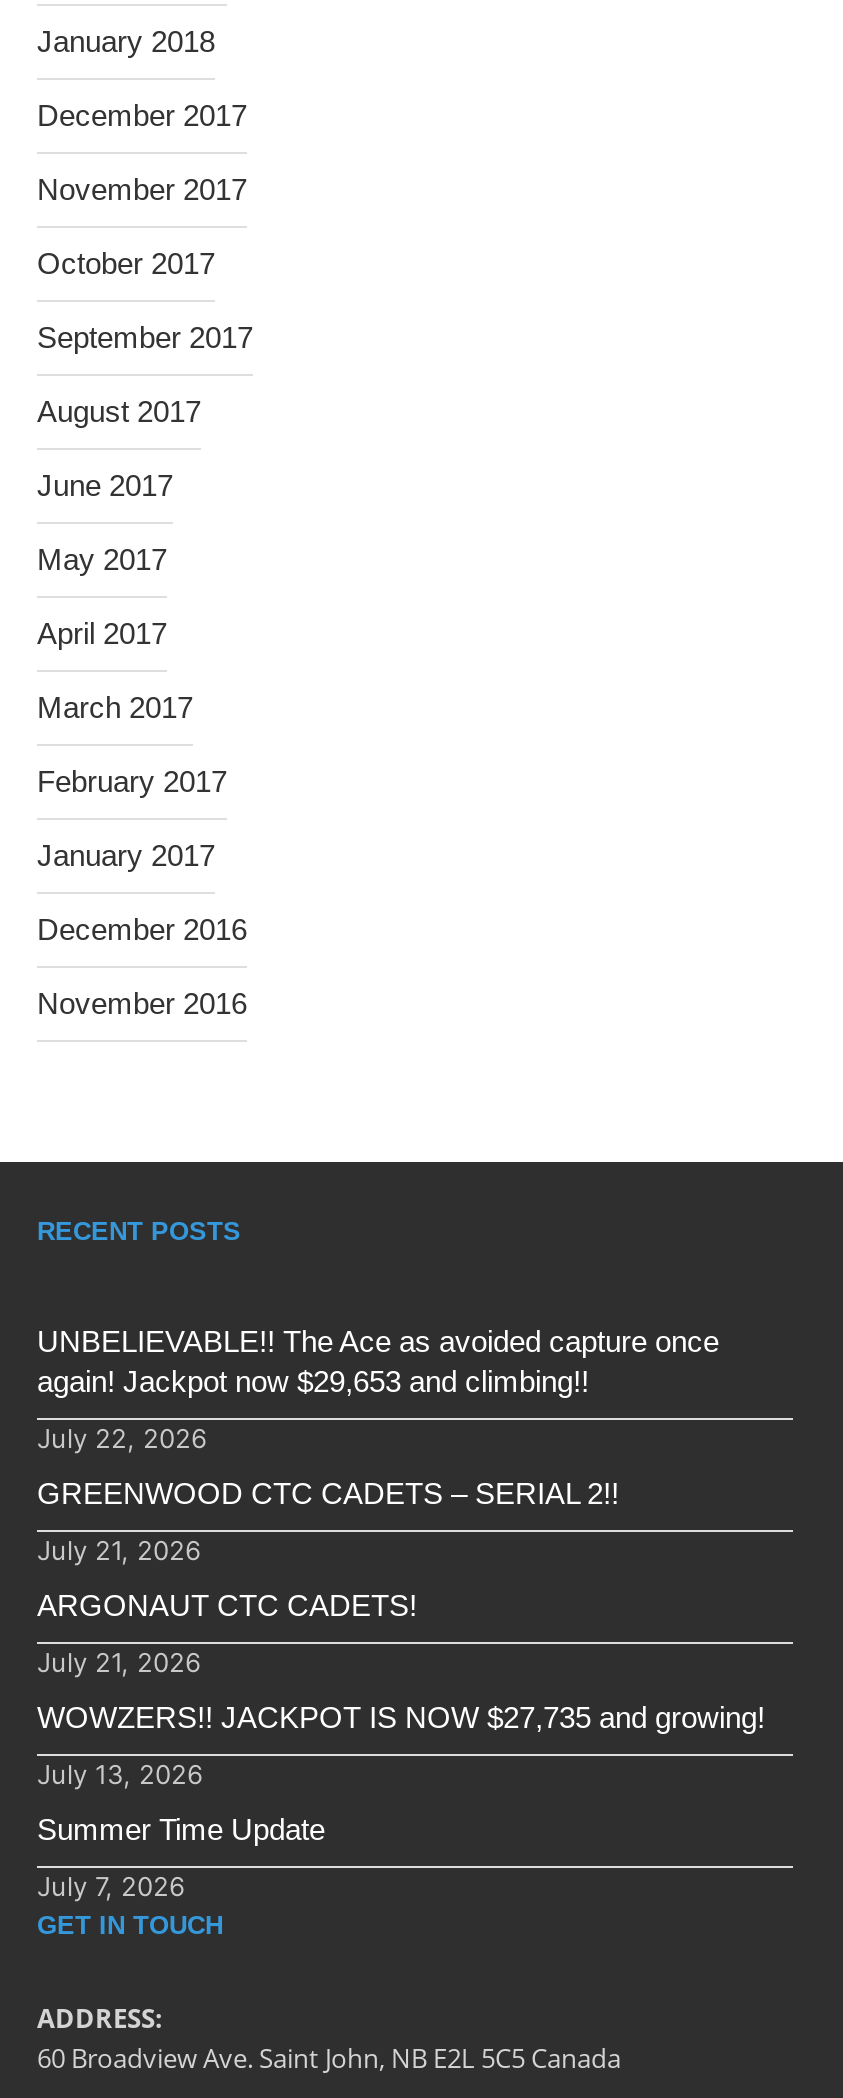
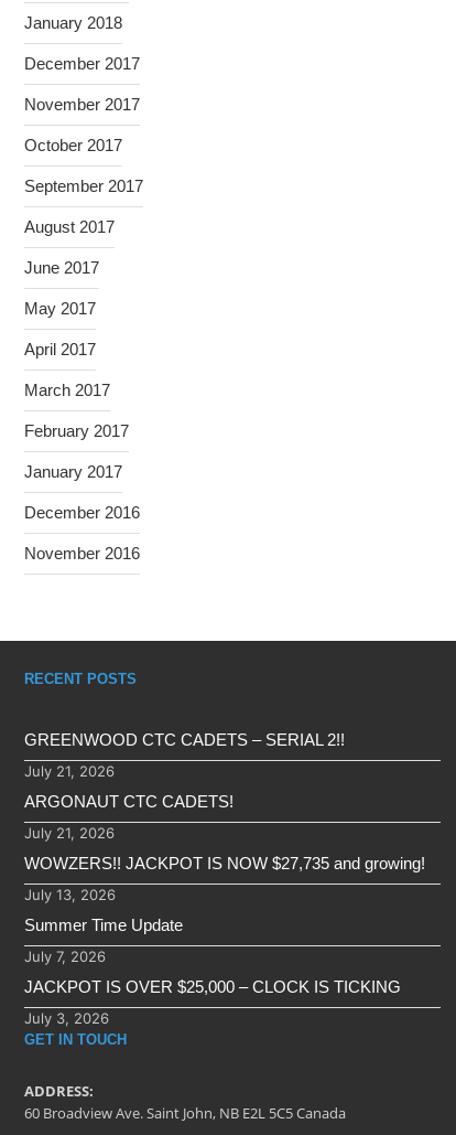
- UNBELIEVABLE!! The Ace as avoided capture once
- again! Jackpot now $29,653 and climbing!!
- July 22, 2026

moved up: GREENWOOD CTC CADETS – SERIAL 2!! | July 21, 2026 | ARGONAUT CTC CADETS! | July 21, 2026 | WOWZERS!! JACKPOT IS NOW $27,735 and growing! | July 13, 2026 | Summer Time Update | July 7, 2026

+ JACKPOT IS OVER $25,000 – CLOCK IS TICKING
+ July 3, 2026
